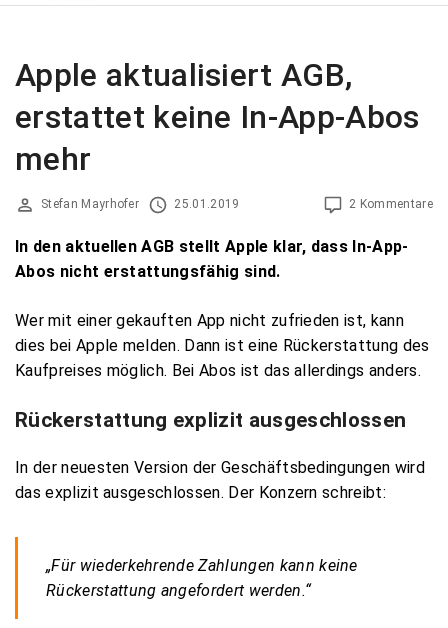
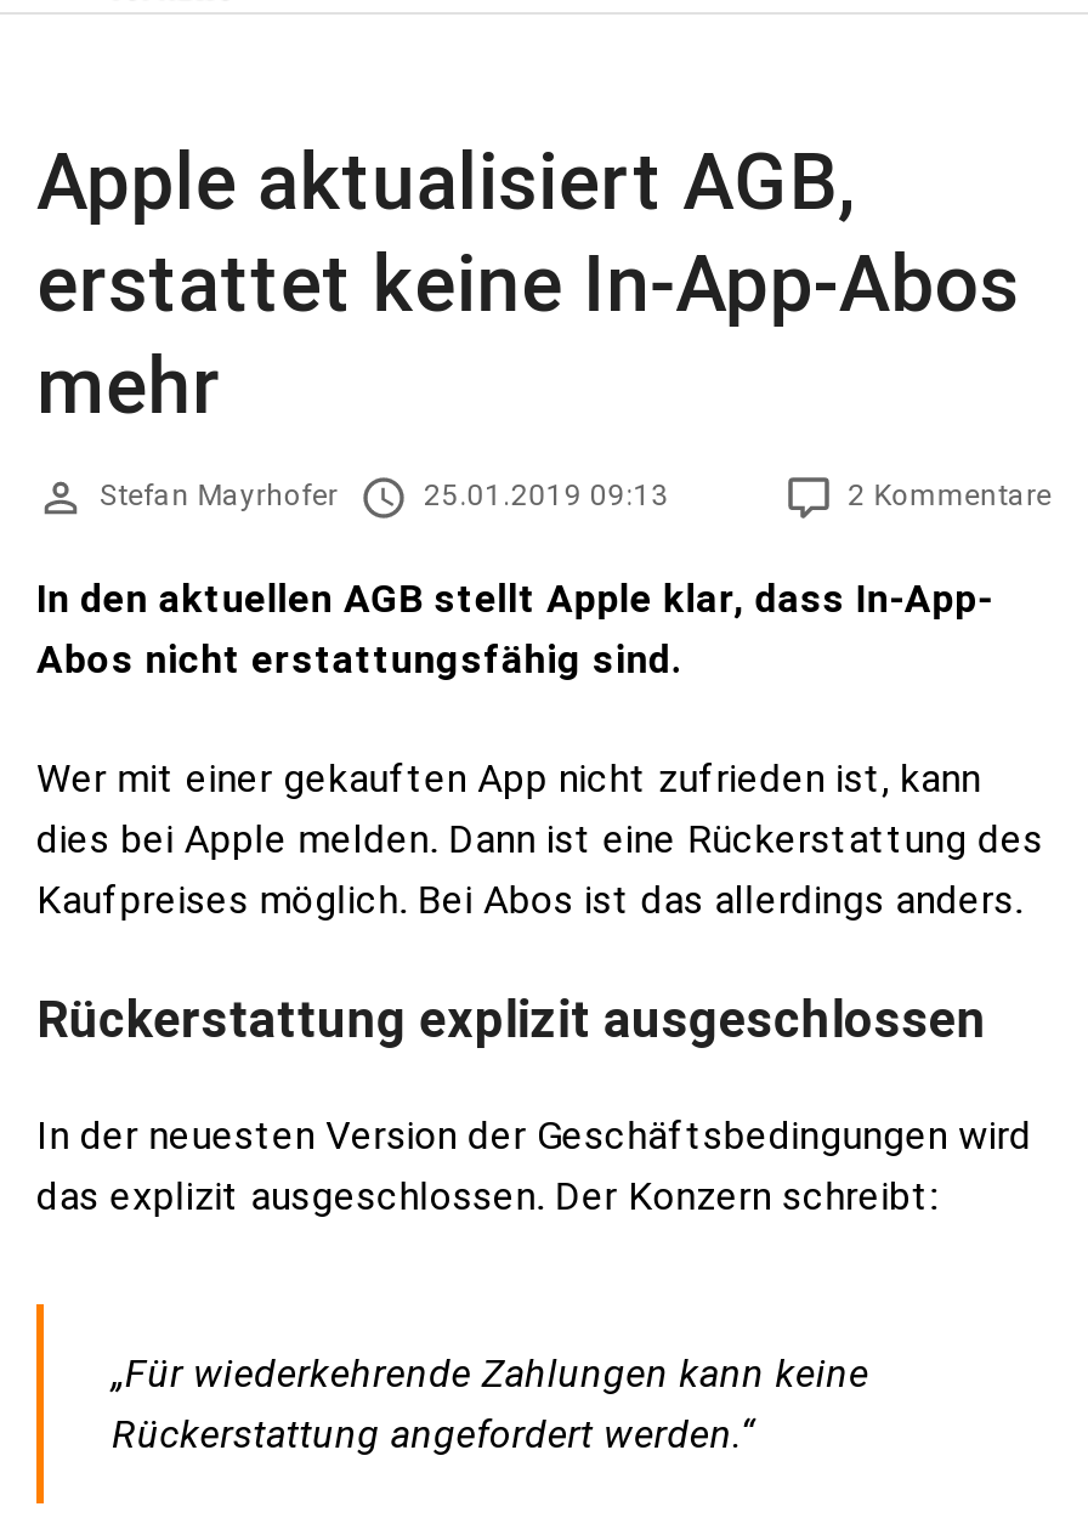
- 25.01.2019
+ 25.01.2019 09:13
